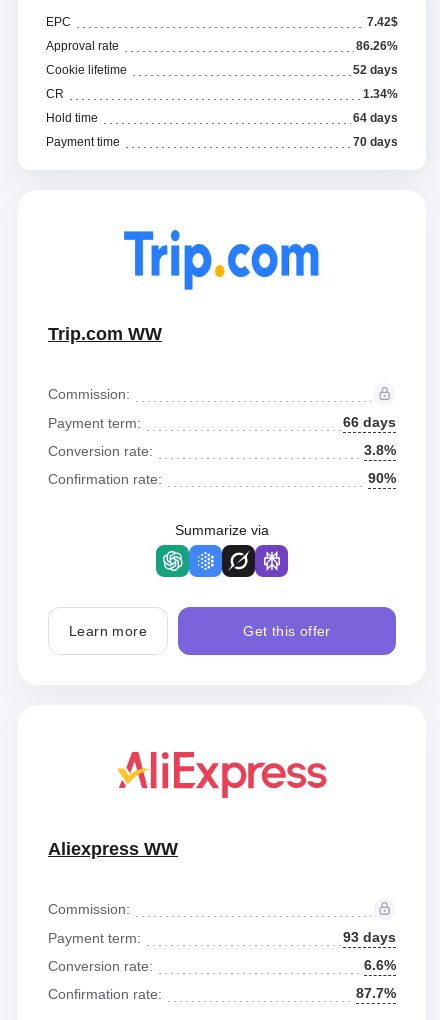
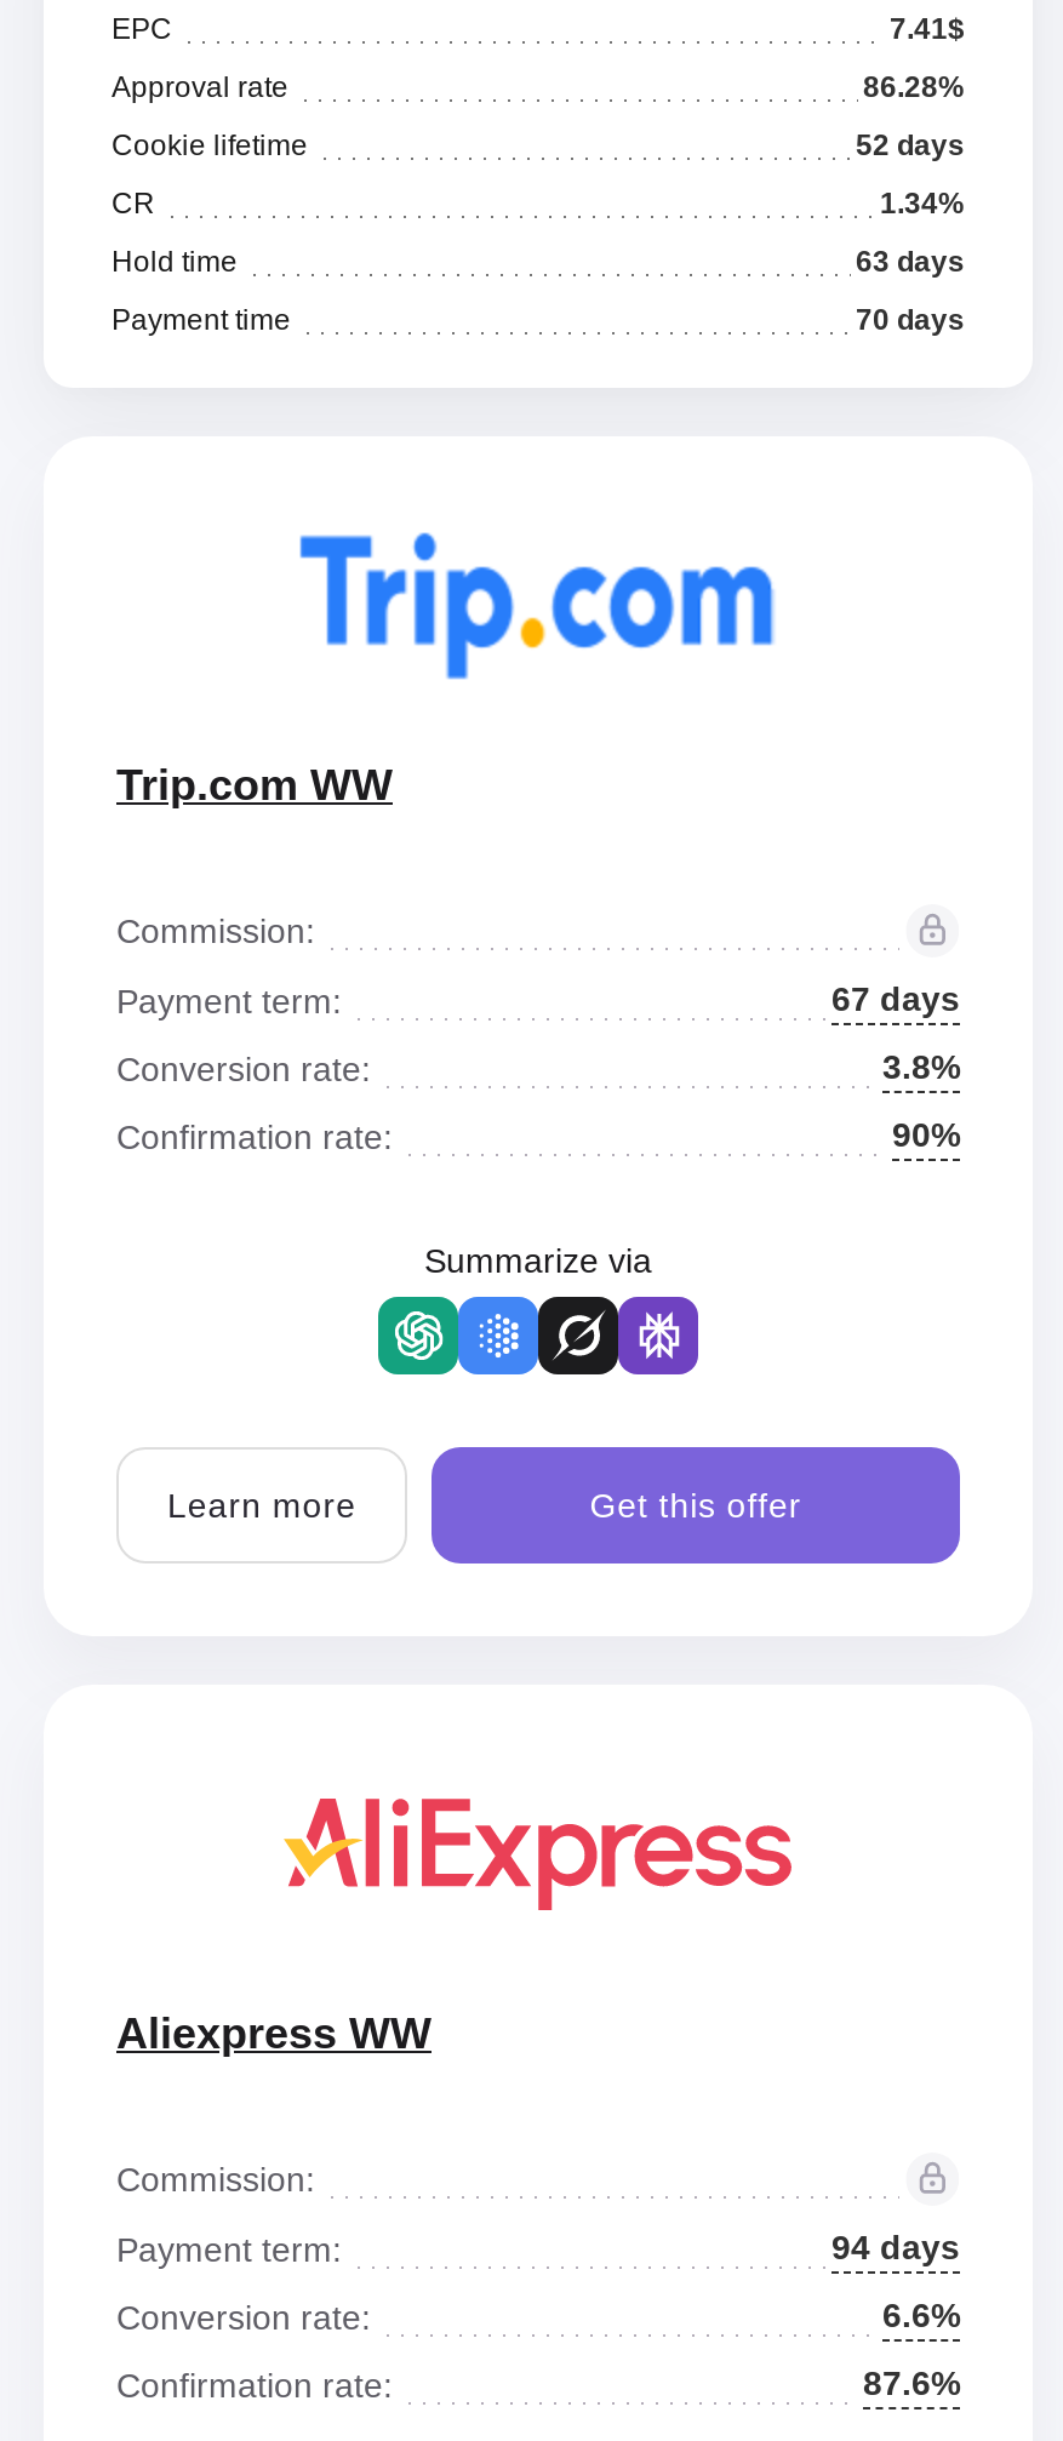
- 7.42$
+ 7.41$

- 86.26%
+ 86.28%

- 64 days
+ 63 days

- 66 days
+ 67 days

- 93 days
+ 94 days

- 87.7%
+ 87.6%
